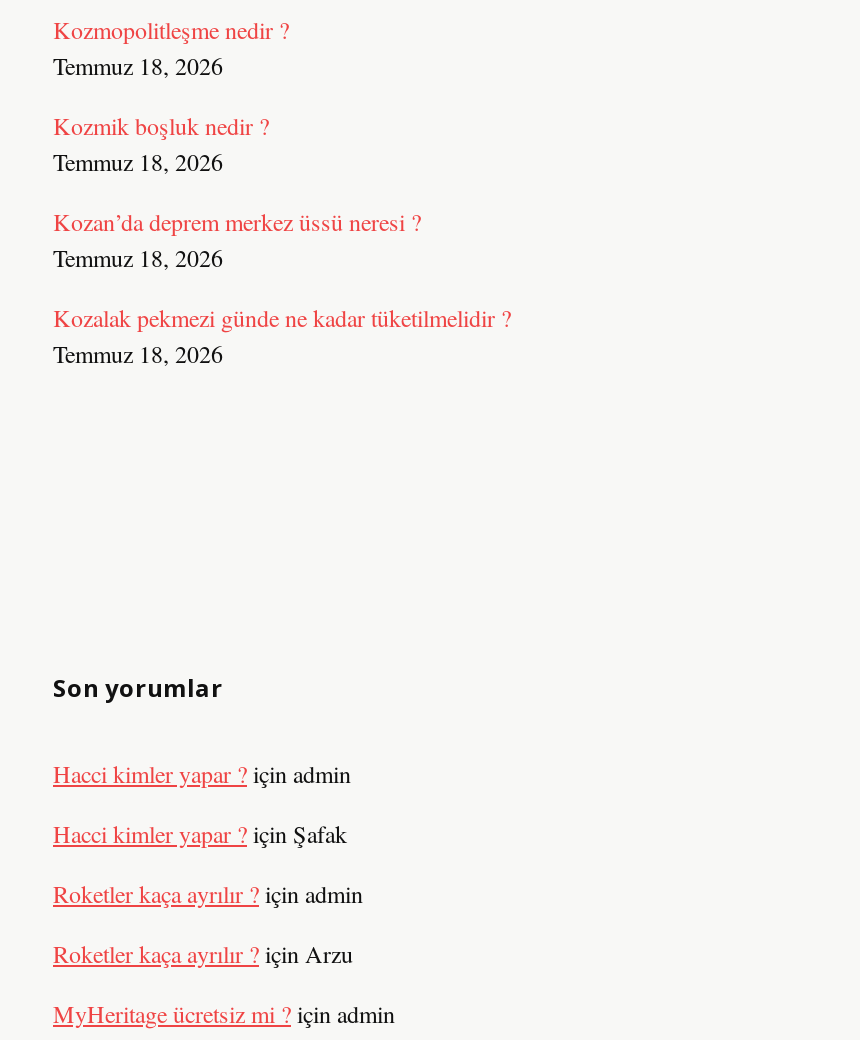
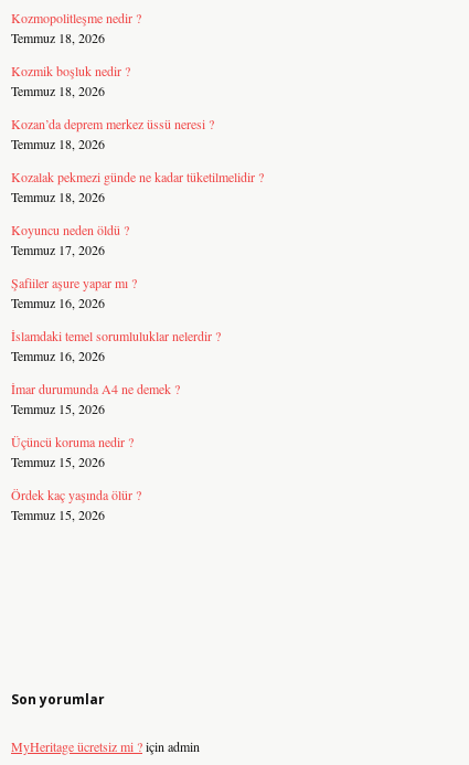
+ Koyuncu neden öldü ?
+ Temmuz 17, 2026
+ Şafiiler aşure yapar mı ?
+ Temmuz 16, 2026
+ İslamdaki temel sorumluluklar nelerdir ?
+ Temmuz 16, 2026
+ İmar durumunda A4 ne demek ?
+ Temmuz 15, 2026
+ Üçüncü koruma nedir ?
+ Temmuz 15, 2026
+ Ördek kaç yaşında ölür ?
+ Temmuz 15, 2026

moved down: Son yorumlar

- Hacci kimler yapar ? için admin
- Hacci kimler yapar ? için Şafak
- Roketler kaça ayrılır ? için admin
- Roketler kaça ayrılır ? için Arzu
